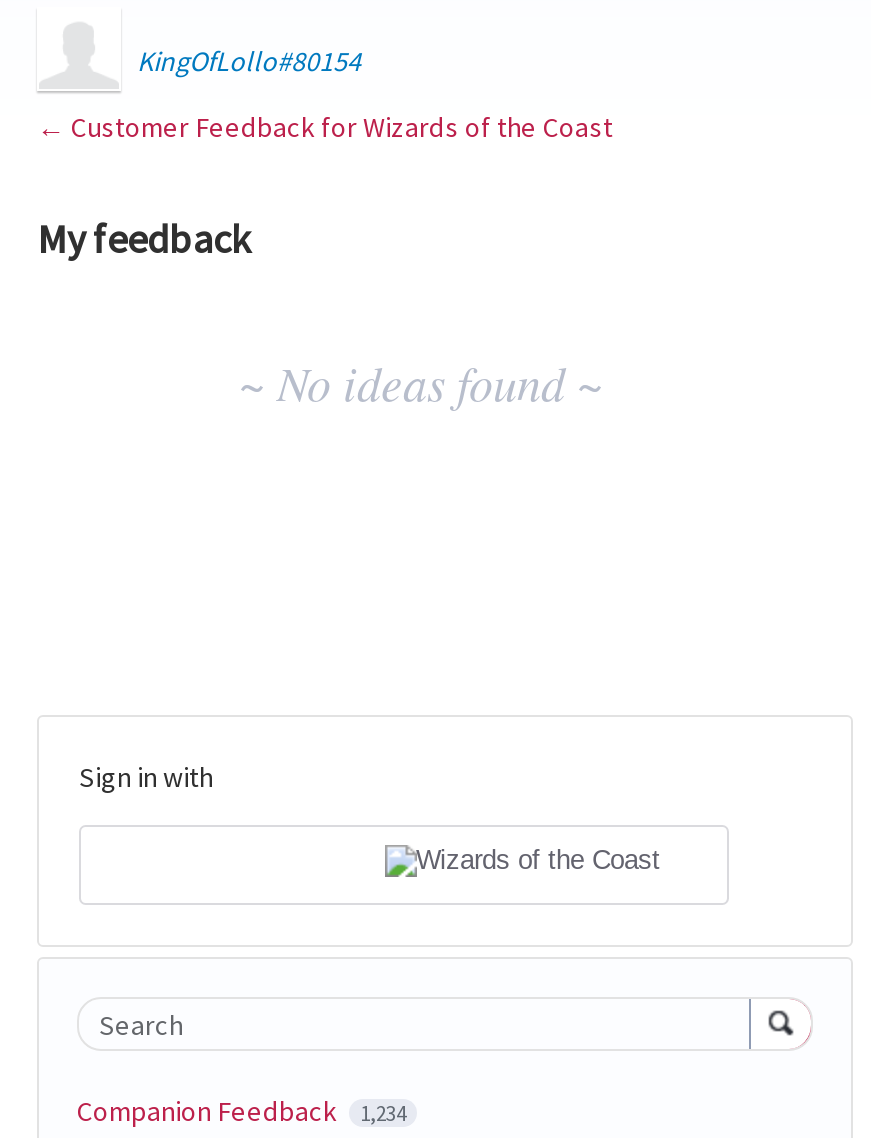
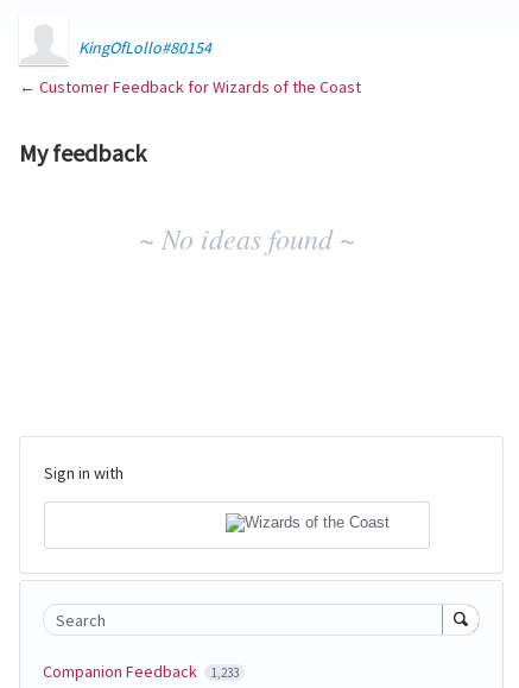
- Companion Feedback 1,234
+ Companion Feedback 1,233
